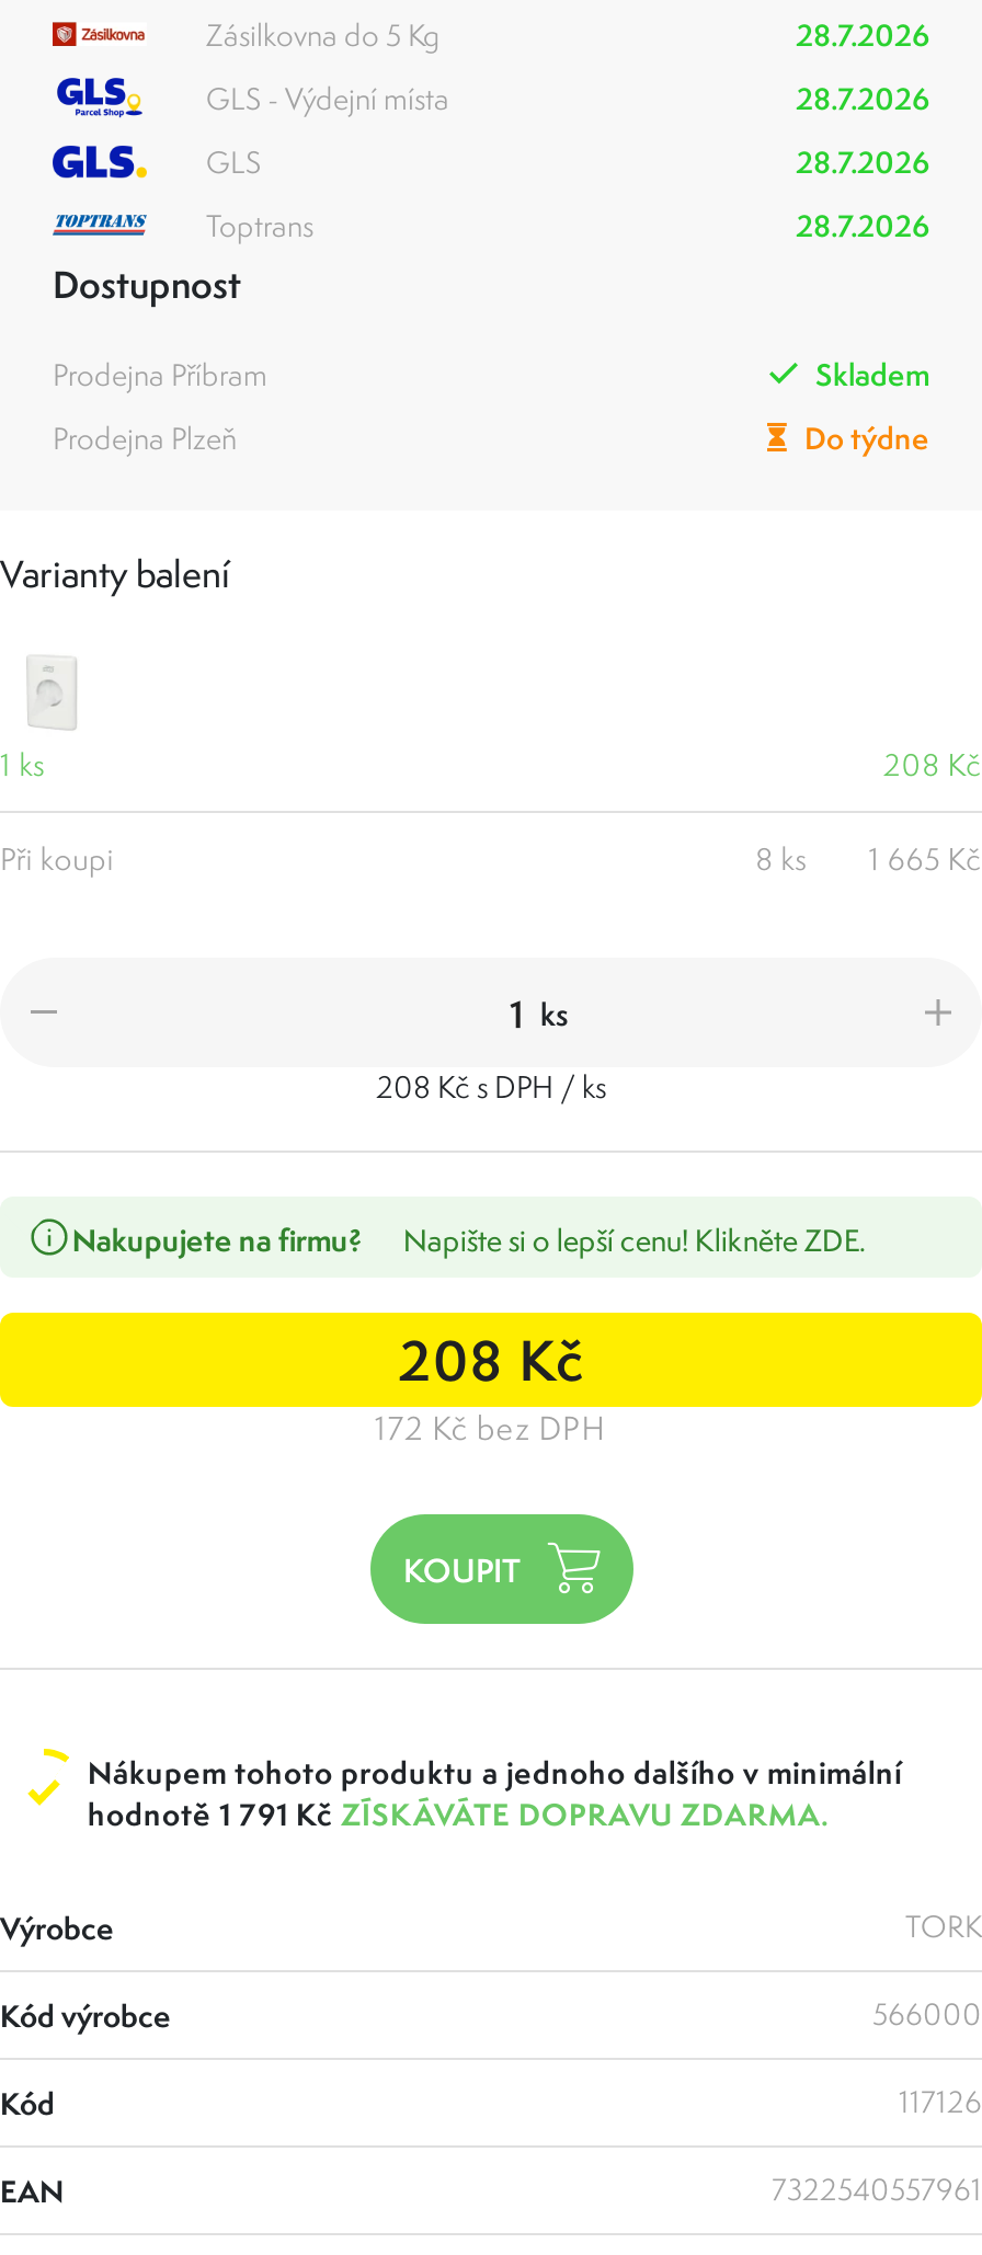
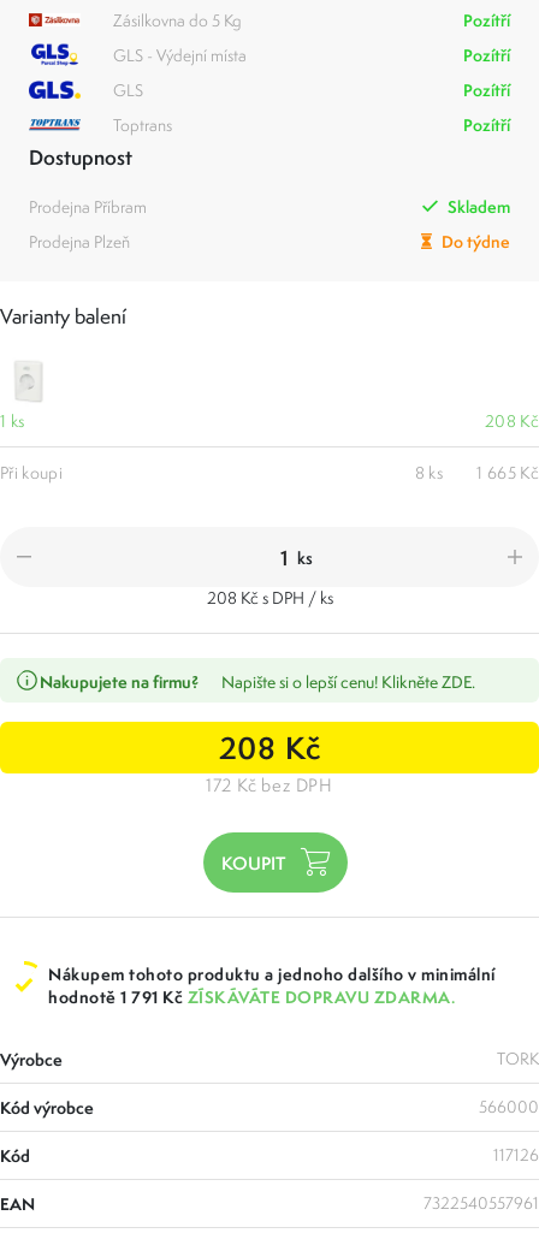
- 28.7.2026
+ Pozítří

- 28.7.2026
+ Pozítří

- 28.7.2026
+ Pozítří

- 28.7.2026
+ Pozítří
